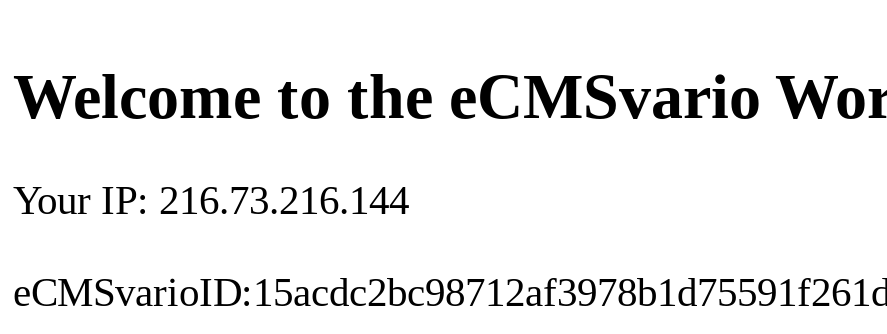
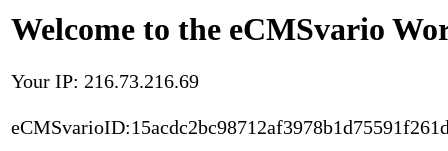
- Your IP: 216.73.216.144
+ Your IP: 216.73.216.69
